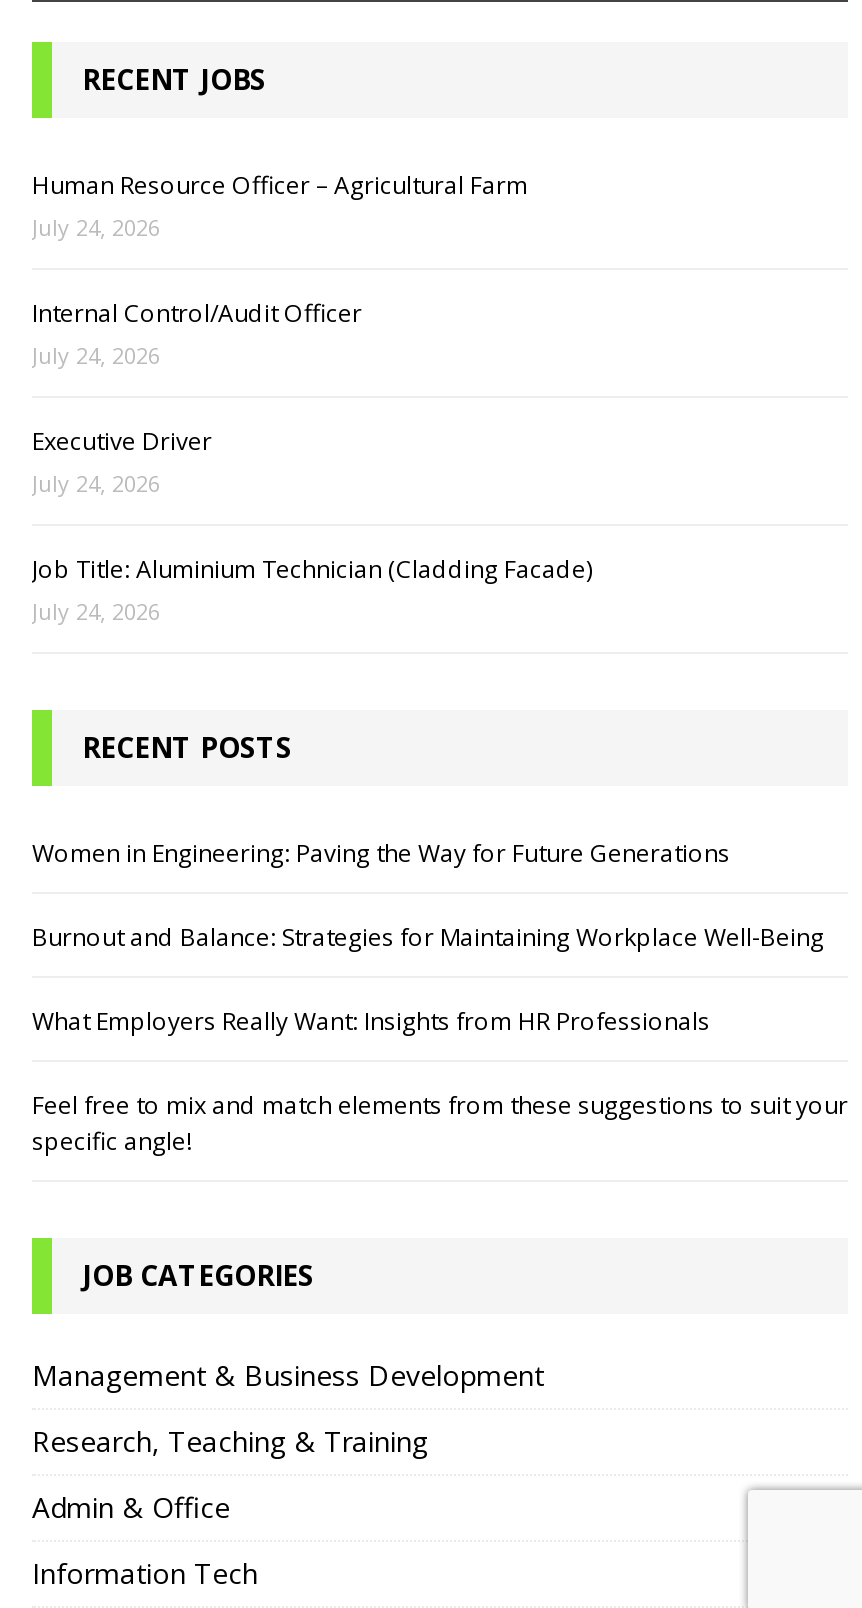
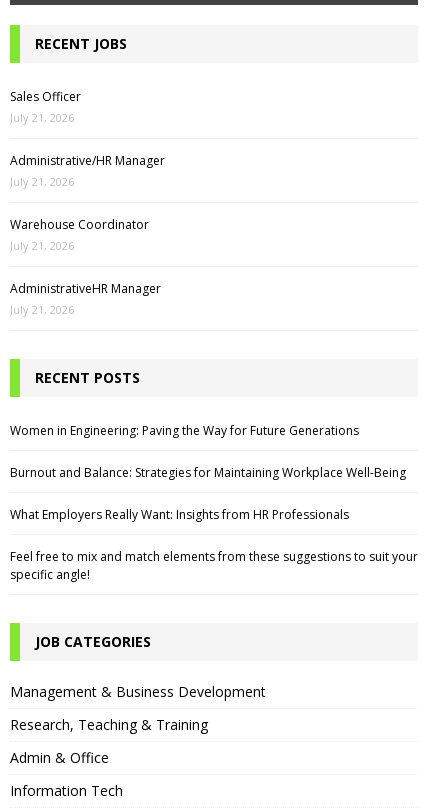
- Human Resource Officer – Agricultural Farm
- July 24, 2026
+ Sales Officer
+ July 21, 2026

- Internal Control/Audit Officer
- July 24, 2026
+ Administrative/HR Manager
+ July 21, 2026

- Executive Driver
- July 24, 2026
+ Warehouse Coordinator
+ July 21, 2026

- Job Title: Aluminium Technician (Cladding Facade)
- July 24, 2026
+ AdministrativeHR Manager
+ July 21, 2026
